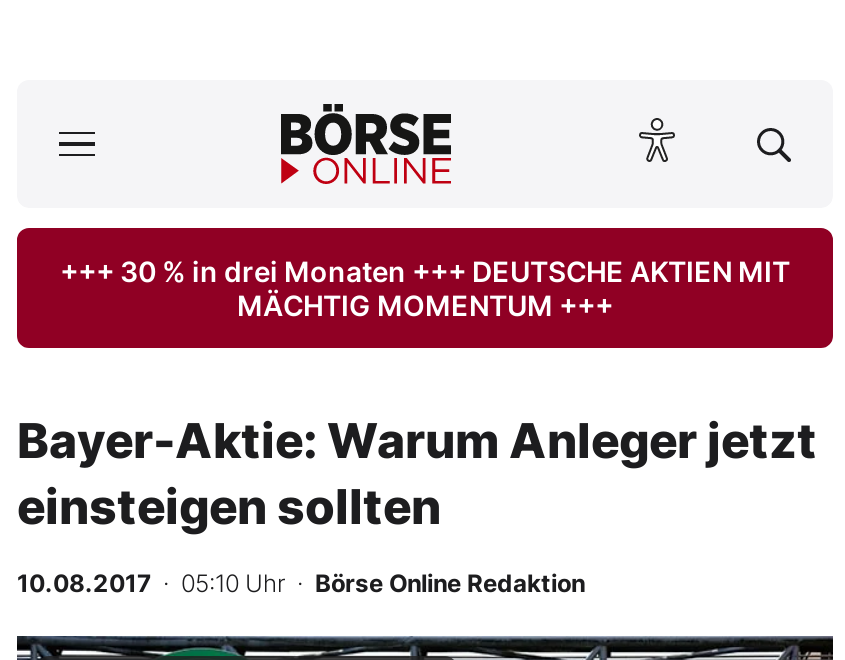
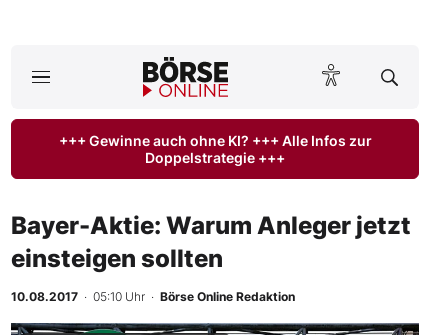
- +++ 30 % in drei Monaten +++ DEUTSCHE AKTIEN MIT
- MÄCHTIG MOMENTUM +++
+ +++ Gewinne auch ohne KI? +++ Alle Infos zur
+ Doppelstrategie +++
